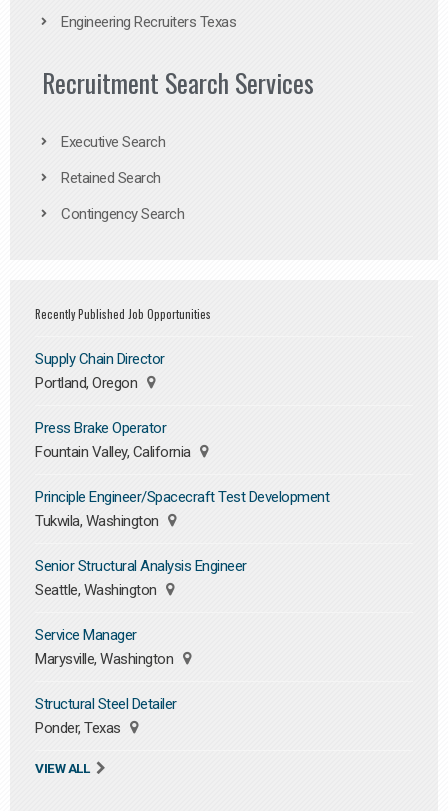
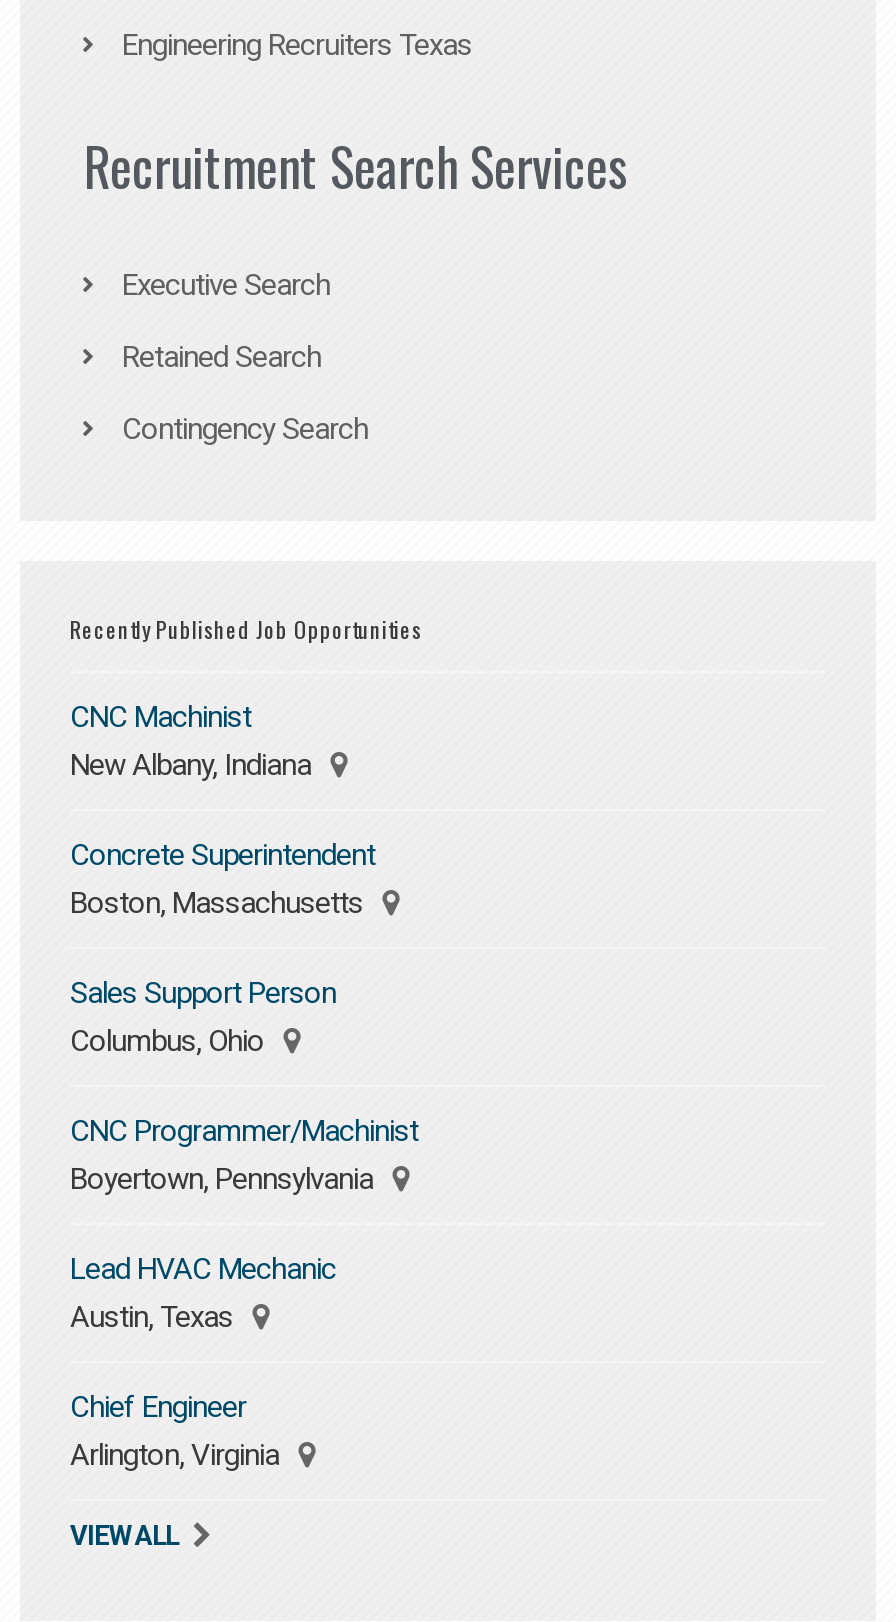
- Supply Chain Director
- Portland, Oregon
+ CNC Machinist
+ New Albany, Indiana

- Press Brake Operator
- Fountain Valley, California
+ Concrete Superintendent
+ Boston, Massachusetts

- Principle Engineer/Spacecraft Test Development
- Tukwila, Washington
+ Sales Support Person
+ Columbus, Ohio

- Senior Structural Analysis Engineer
- Seattle, Washington
+ CNC Programmer/Machinist
+ Boyertown, Pennsylvania

- Service Manager
- Marysville, Washington
+ Lead HVAC Mechanic
+ Austin, Texas

- Structural Steel Detailer
- Ponder, Texas
+ Chief Engineer
+ Arlington, Virginia
